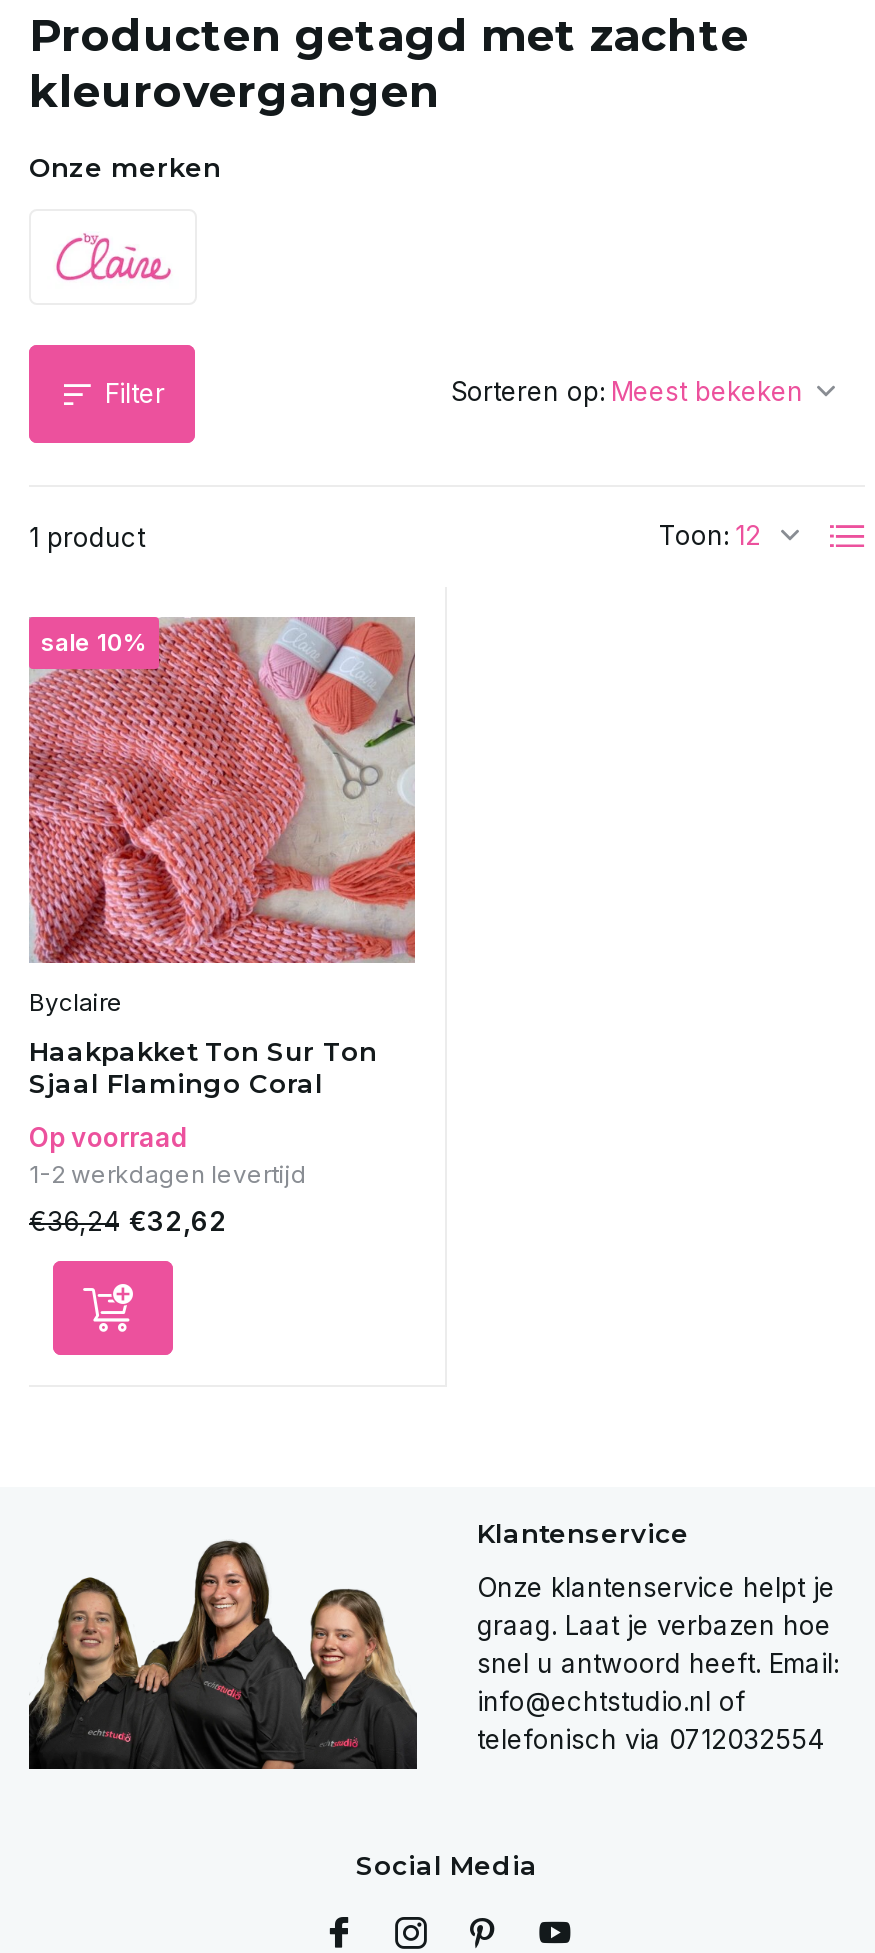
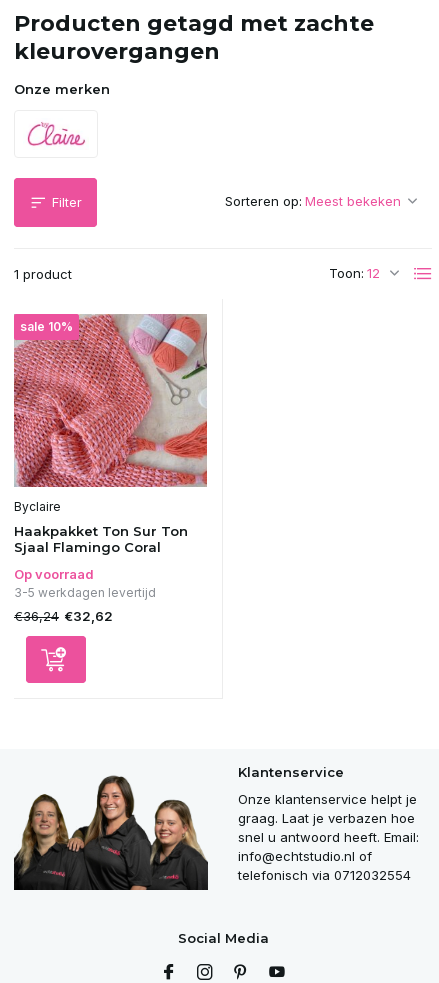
- 1-2 werkdagen levertijd
+ 3-5 werkdagen levertijd
